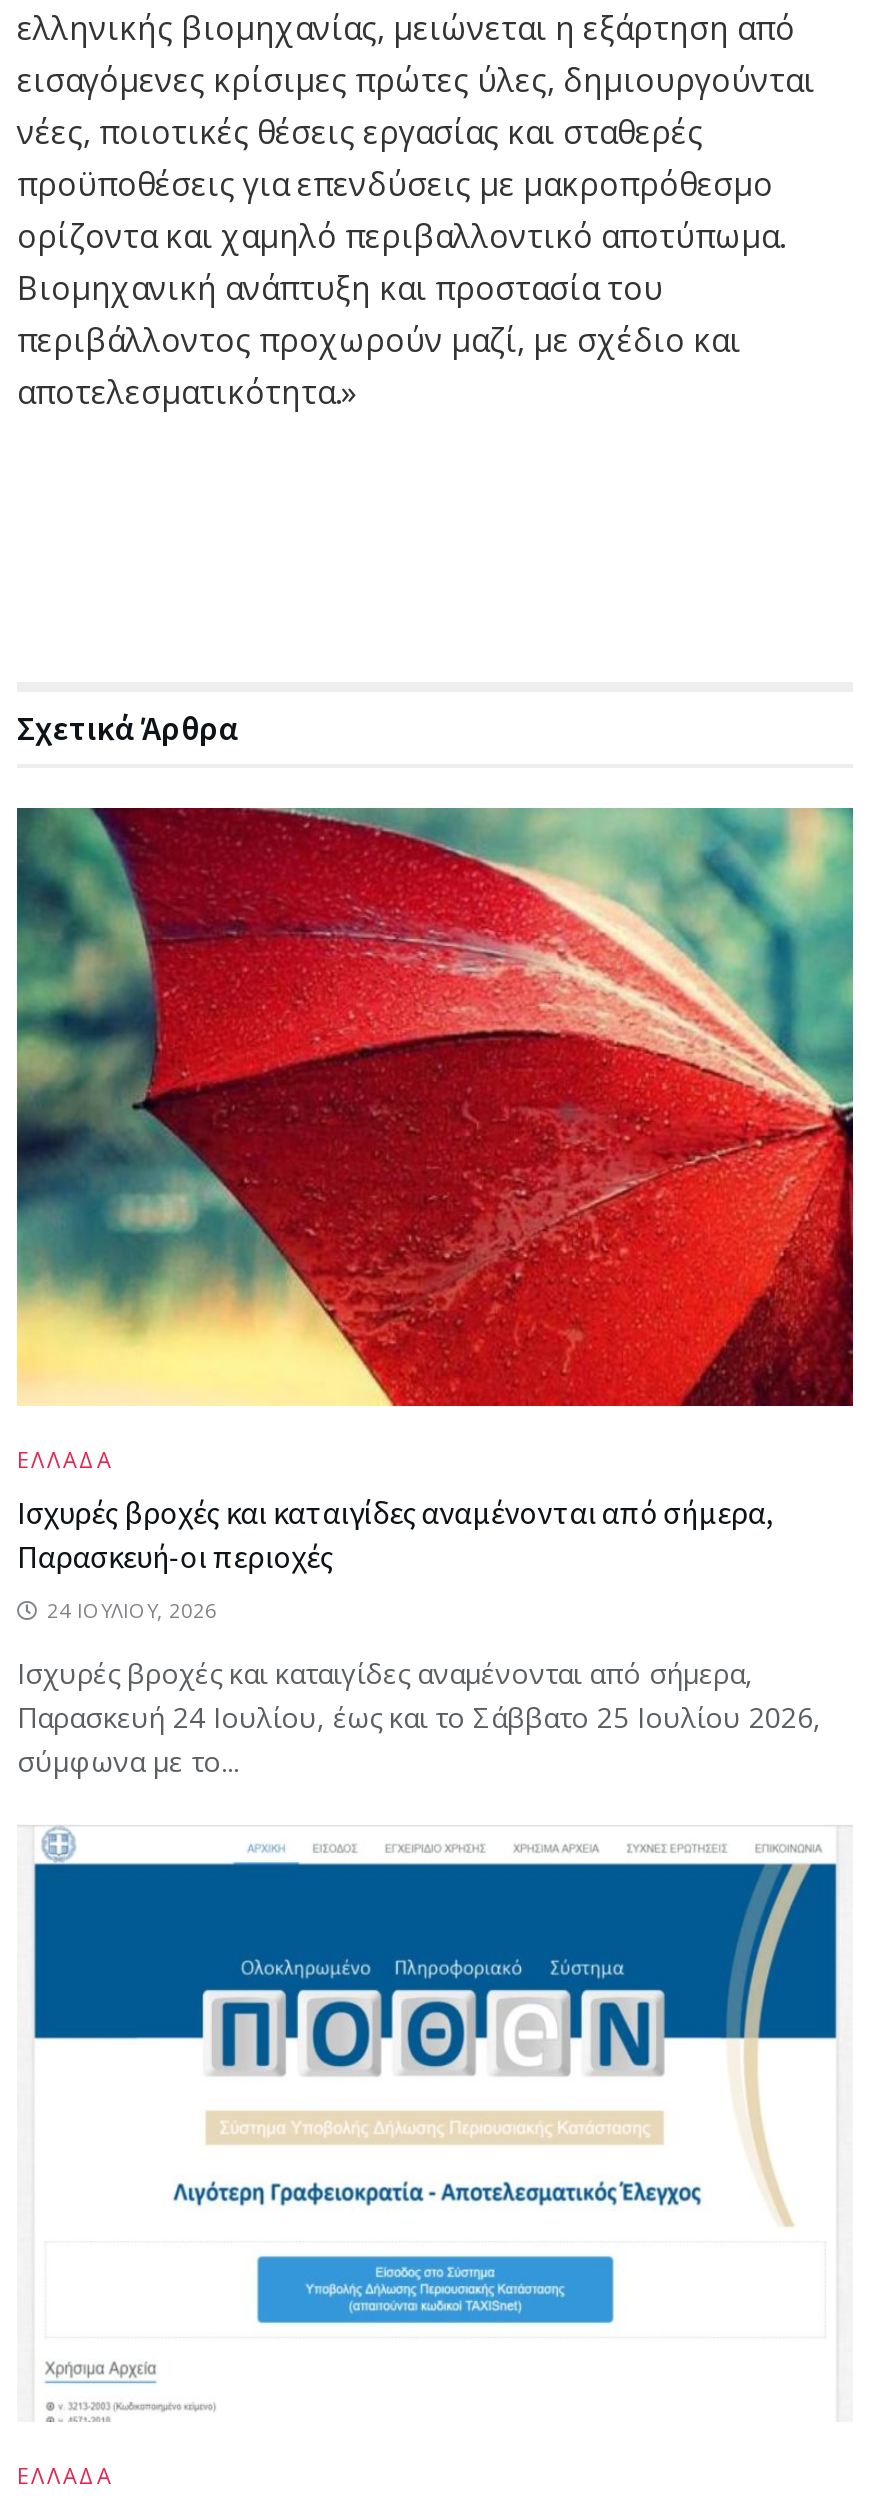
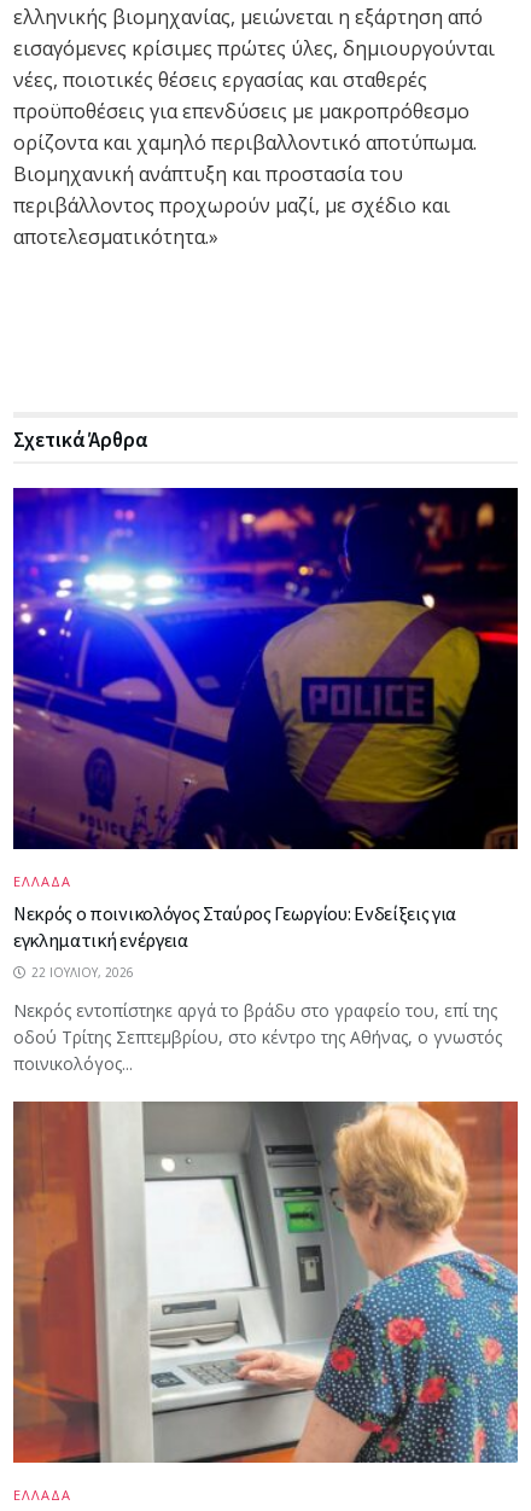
- [image]
+ [image]

- Ισχυρές βροχές και καταιγίδες αναμένονται από σήμερα,
- Παρασκευή-οι περιοχές
+ Νεκρός ο ποινικολόγος Σταύρος Γεωργίου: Ενδείξεις για
+ εγκληματική ενέργεια

- 24 ΙΟΥΛΊΟΥ, 2026
+ 22 ΙΟΥΛΊΟΥ, 2026

- Ισχυρές βροχές και καταιγίδες αναμένονται από σήμερα,
- Παρασκευή 24 Ιουλίου, έως και το Σάββατο 25 Ιουλίου 2026,
- σύμφωνα με το...
+ Νεκρός εντοπίστηκε αργά το βράδυ στο γραφείο του, επί της
+ οδού Τρίτης Σεπτεμβρίου, στο κέντρο της Αθήνας, ο γνωστός
+ ποινικολόγος...

- [image]
+ [image]
